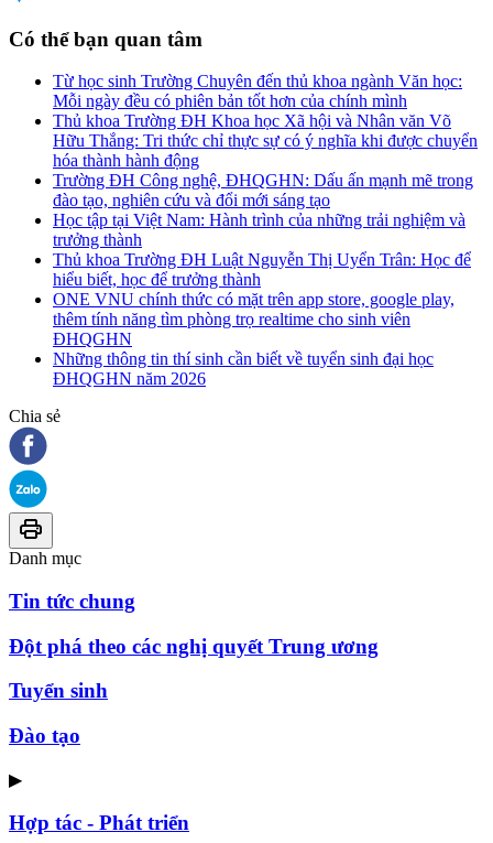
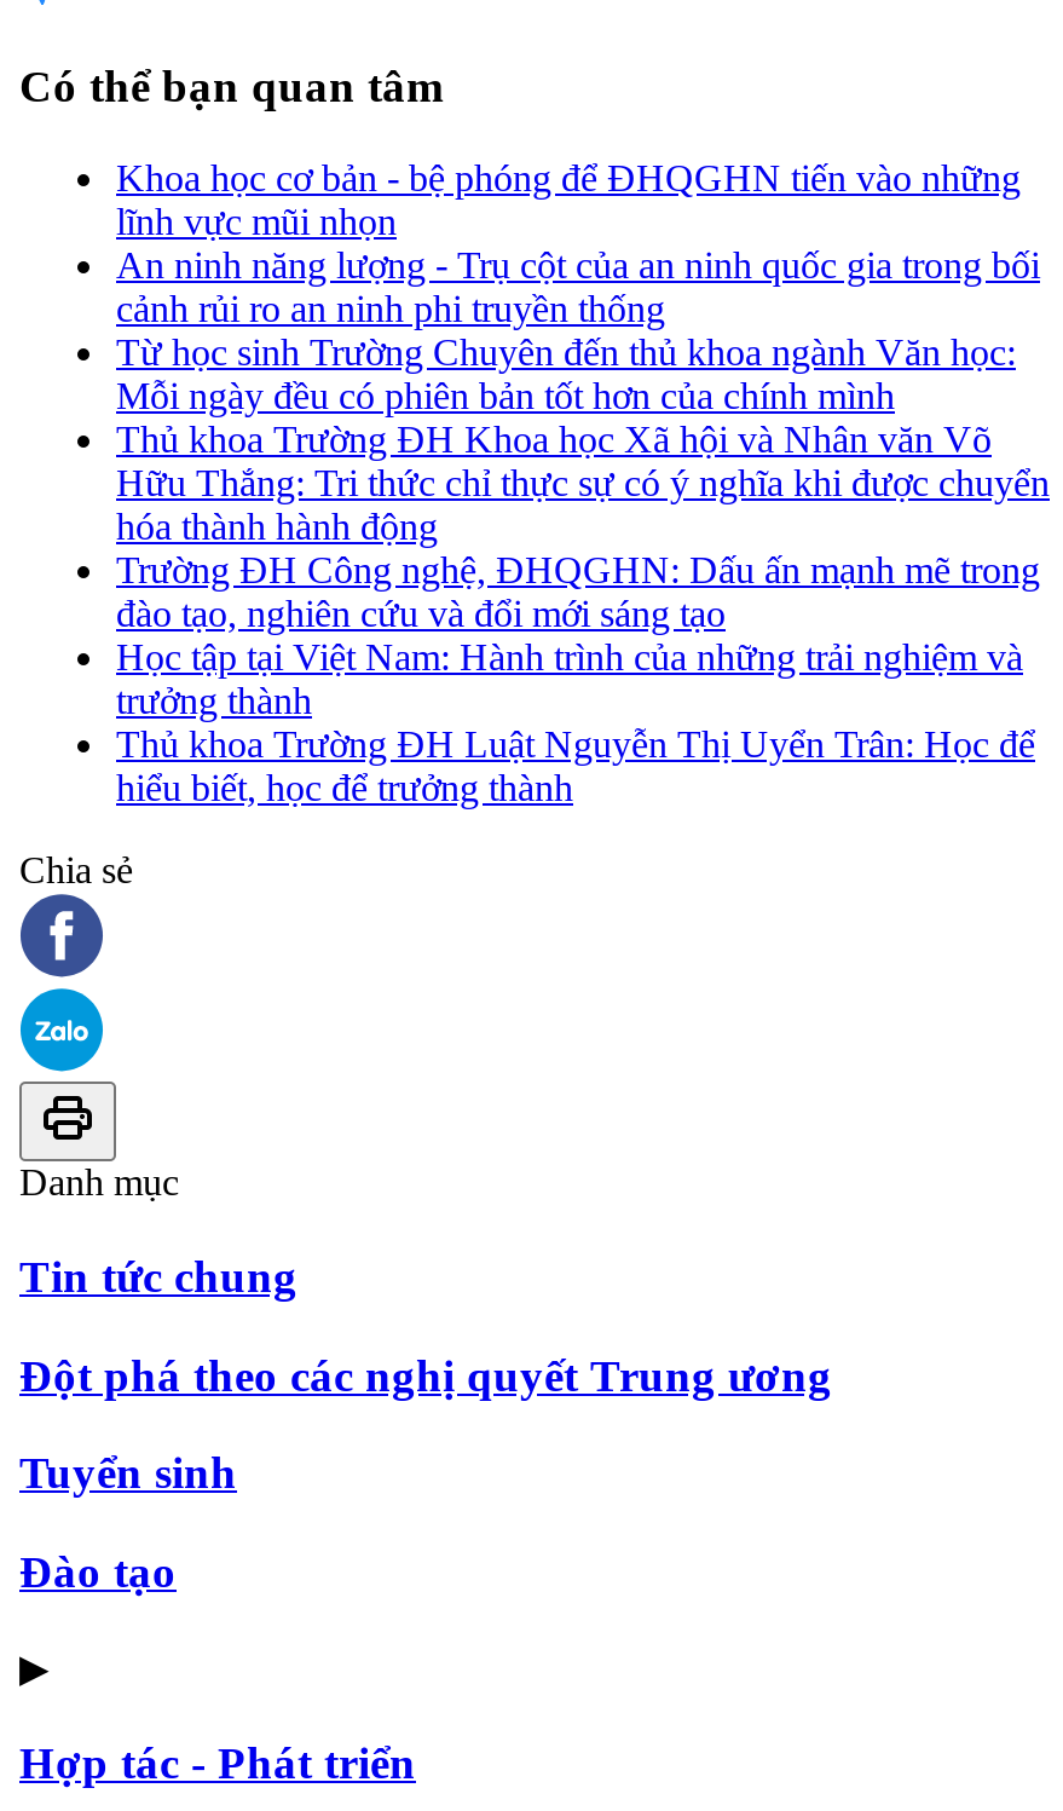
+ Khoa học cơ bản - bệ phóng để ĐHQGHN tiến vào những
+ lĩnh vực mũi nhọn
+ An ninh năng lượng - Trụ cột của an ninh quốc gia trong bối
+ cảnh rủi ro an ninh phi truyền thống

moved down: Từ học sinh Trường Chuyên đến thủ khoa ngành Văn học: | Mỗi ngày đều có phiên bản tốt hơn của chính mình | Thủ khoa Trường ĐH Khoa học Xã hội và Nhân văn Võ | ... | Thủ khoa Trường ĐH Luật Nguyễn Thị Uyển Trân: Học để | hiểu biết, học để trưởng thành

- ONE VNU chính thức có mặt trên app store, google play,
- thêm tính năng tìm phòng trọ realtime cho sinh viên
- ĐHQGHN
- Những thông tin thí sinh cần biết về tuyển sinh đại học
- ĐHQGHN năm 2026
